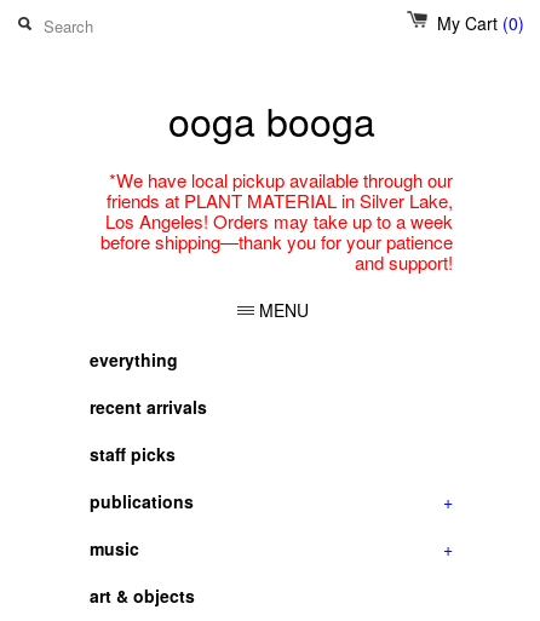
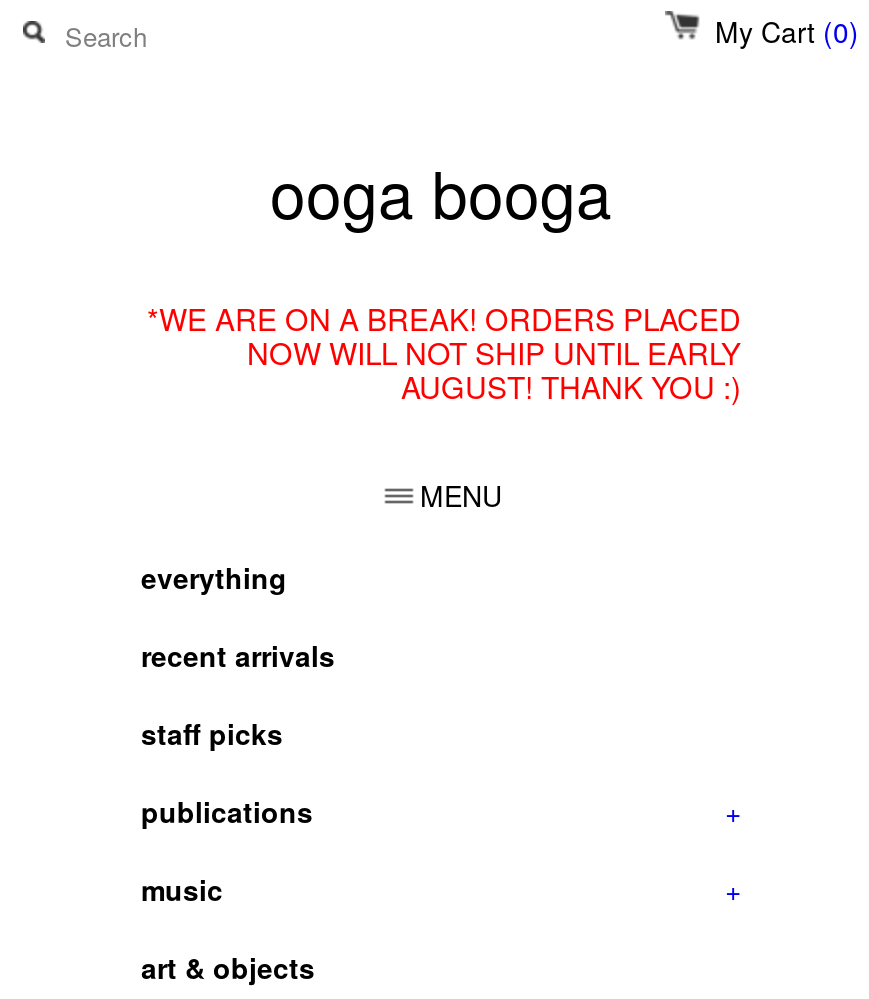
- *We have local pickup available through our
- friends at PLANT MATERIAL in Silver Lake,
- Los Angeles! Orders may take up to a week
- before shipping—thank you for your patience
- and support!
+ *WE ARE ON A BREAK! ORDERS PLACED
+ NOW WILL NOT SHIP UNTIL EARLY
+ AUGUST! THANK YOU :)
